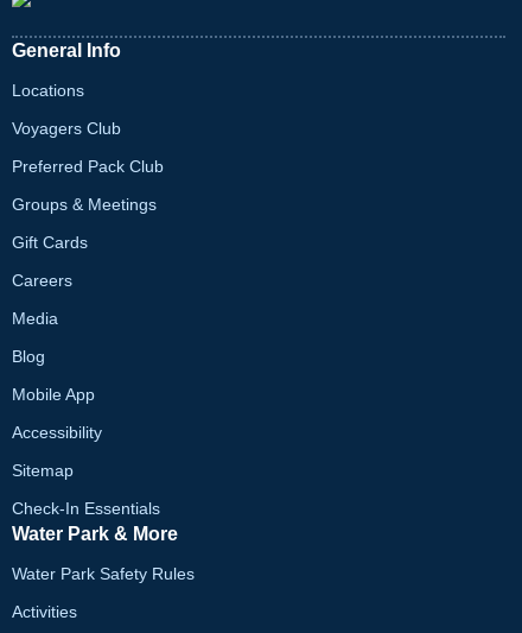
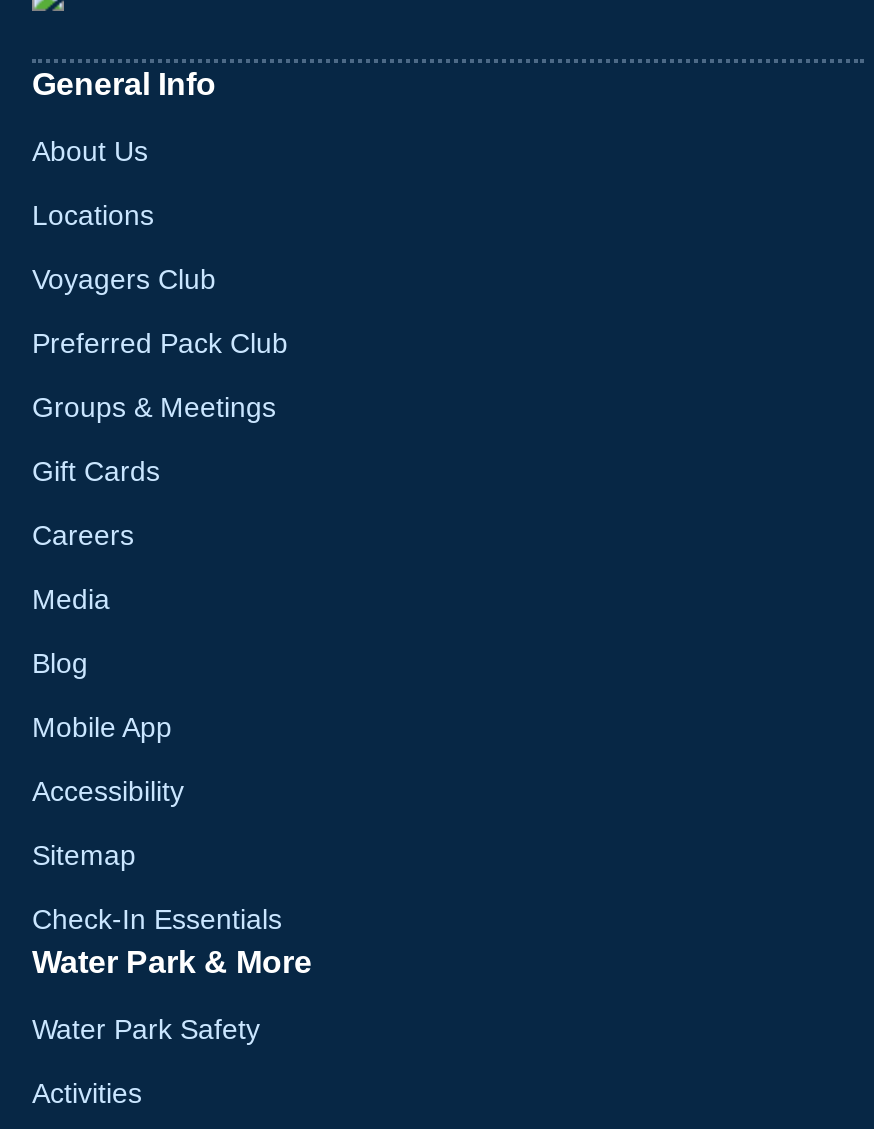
+ About Us

- Water Park Safety Rules
+ Water Park Safety
